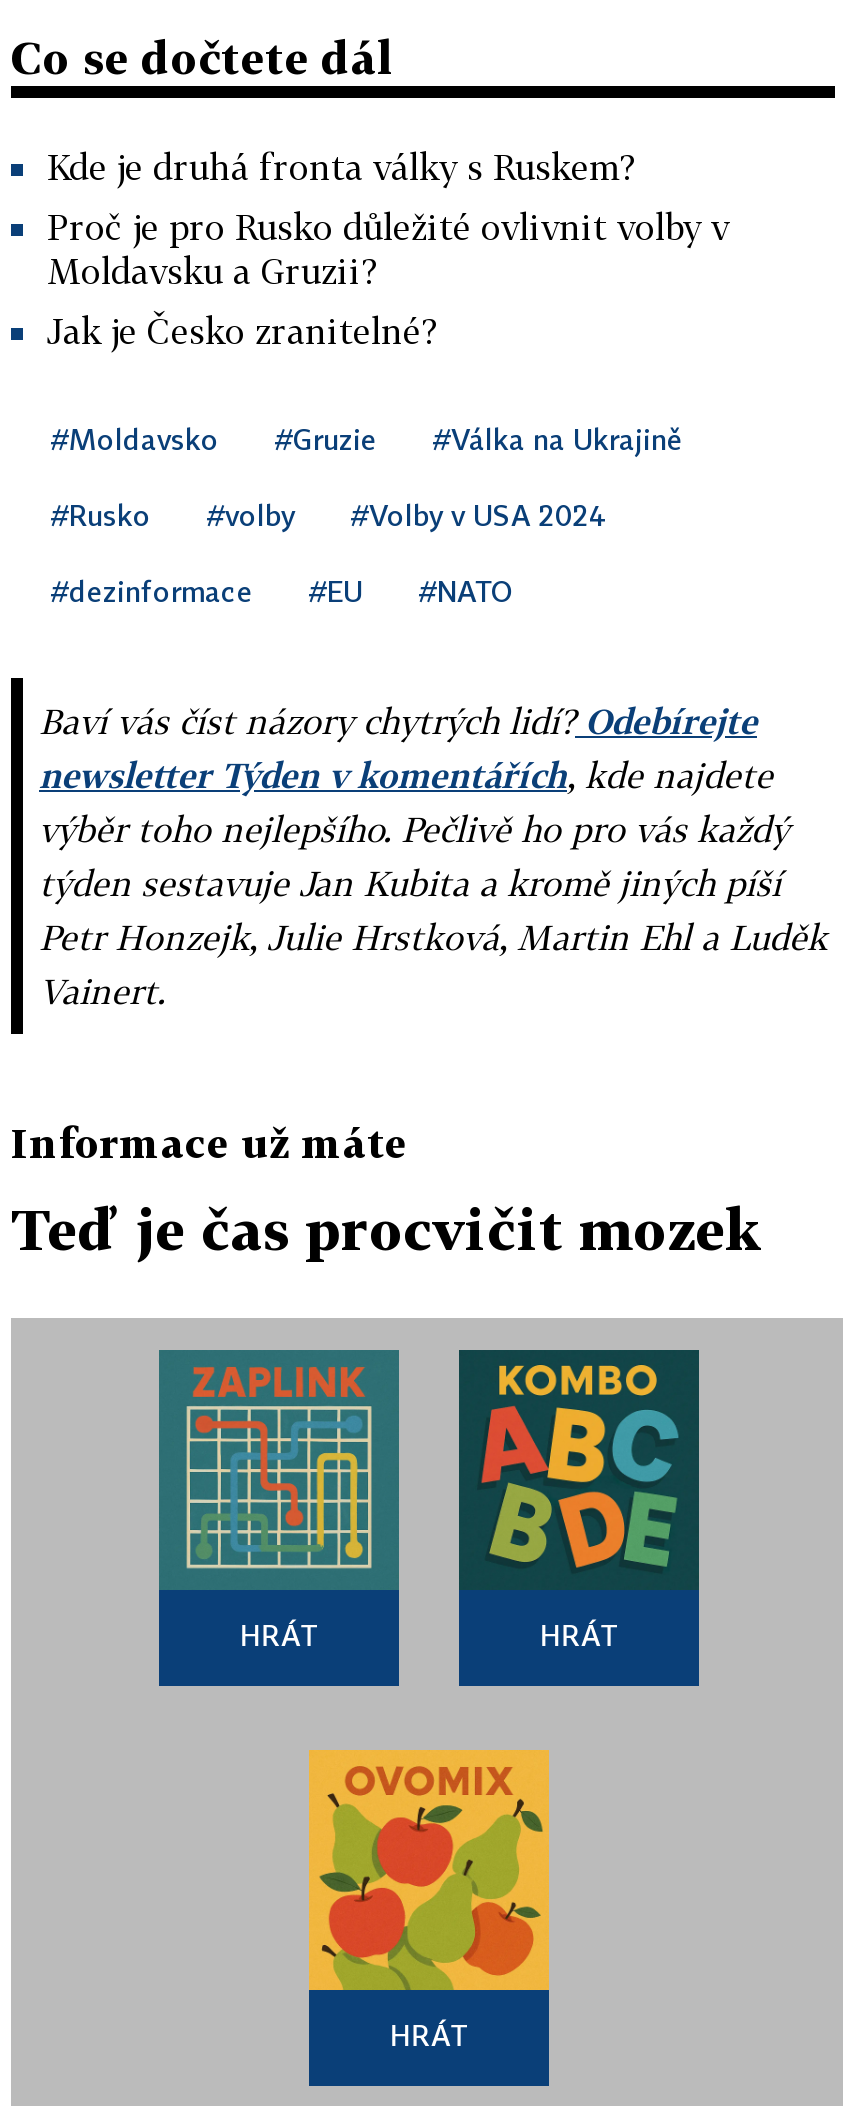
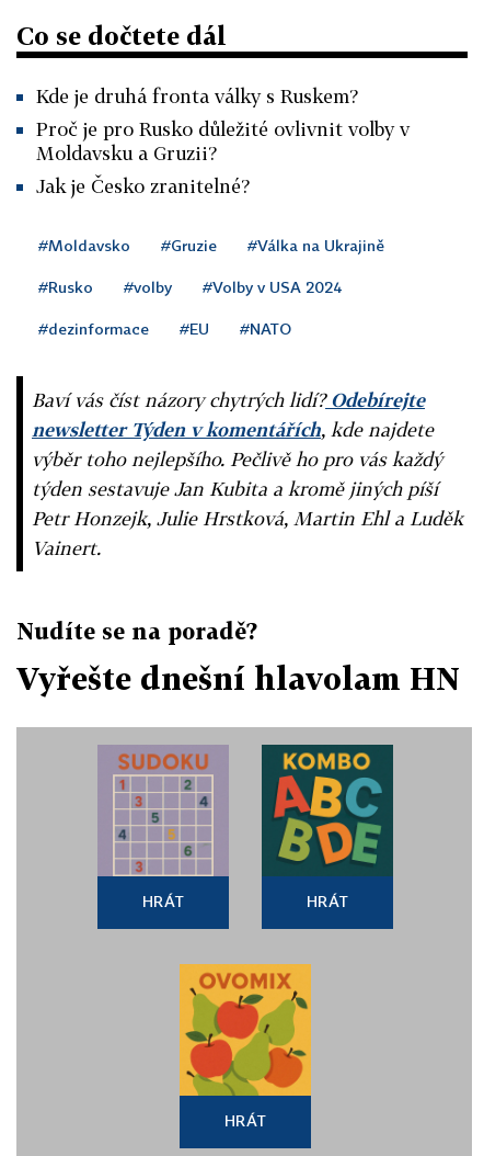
- Informace už máte
+ Nudíte se na poradě?

- Teď je čas procvičit mozek
+ Vyřešte dnešní hlavolam HN

- [image]
+ [image]
